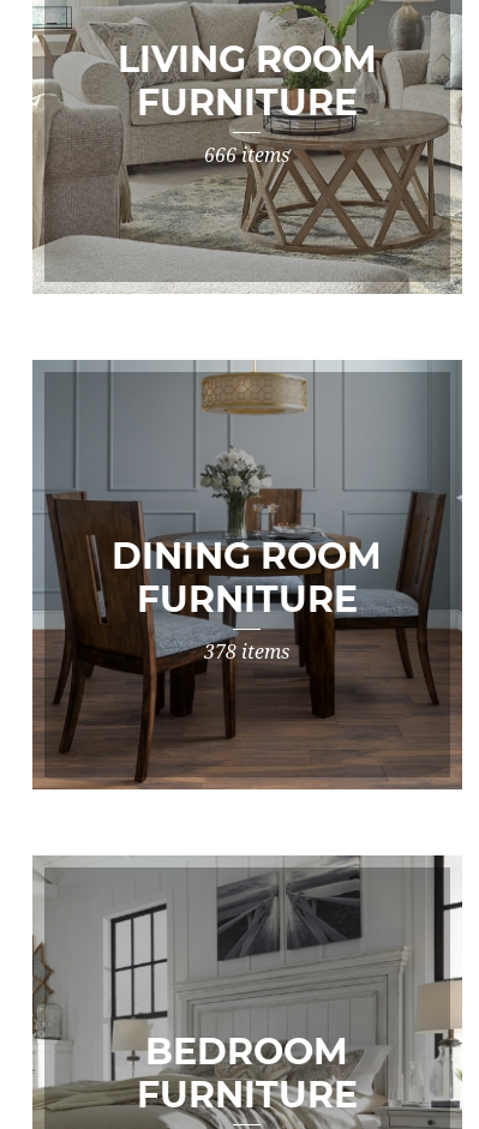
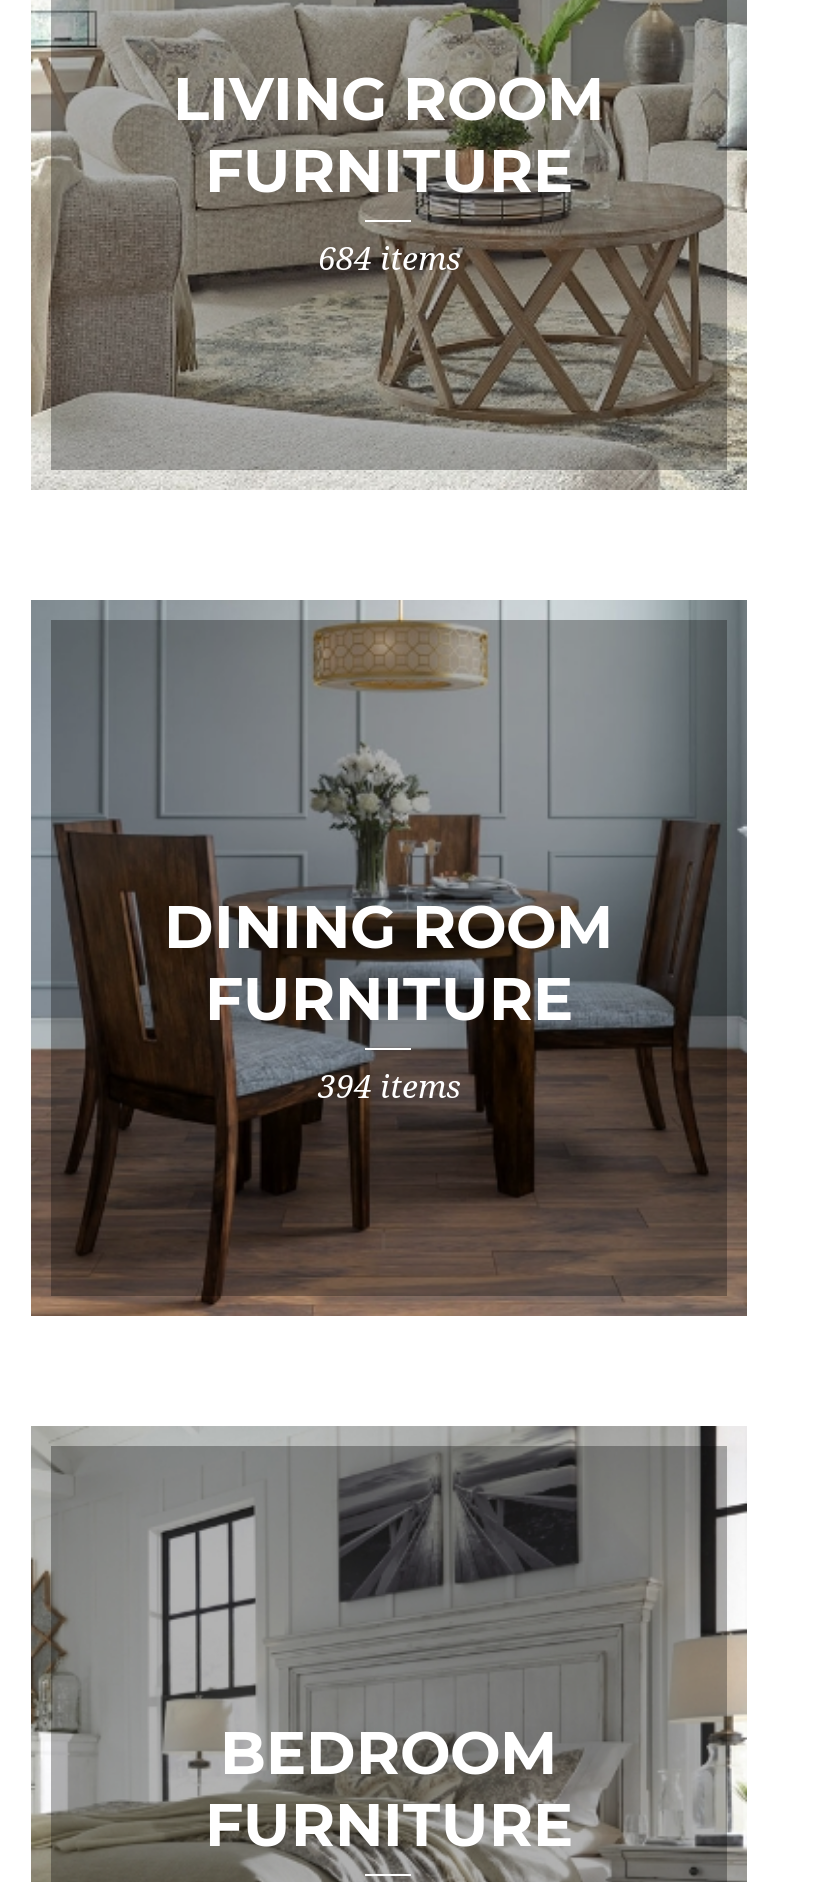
- 666 items
+ 684 items

- 378 items
+ 394 items
